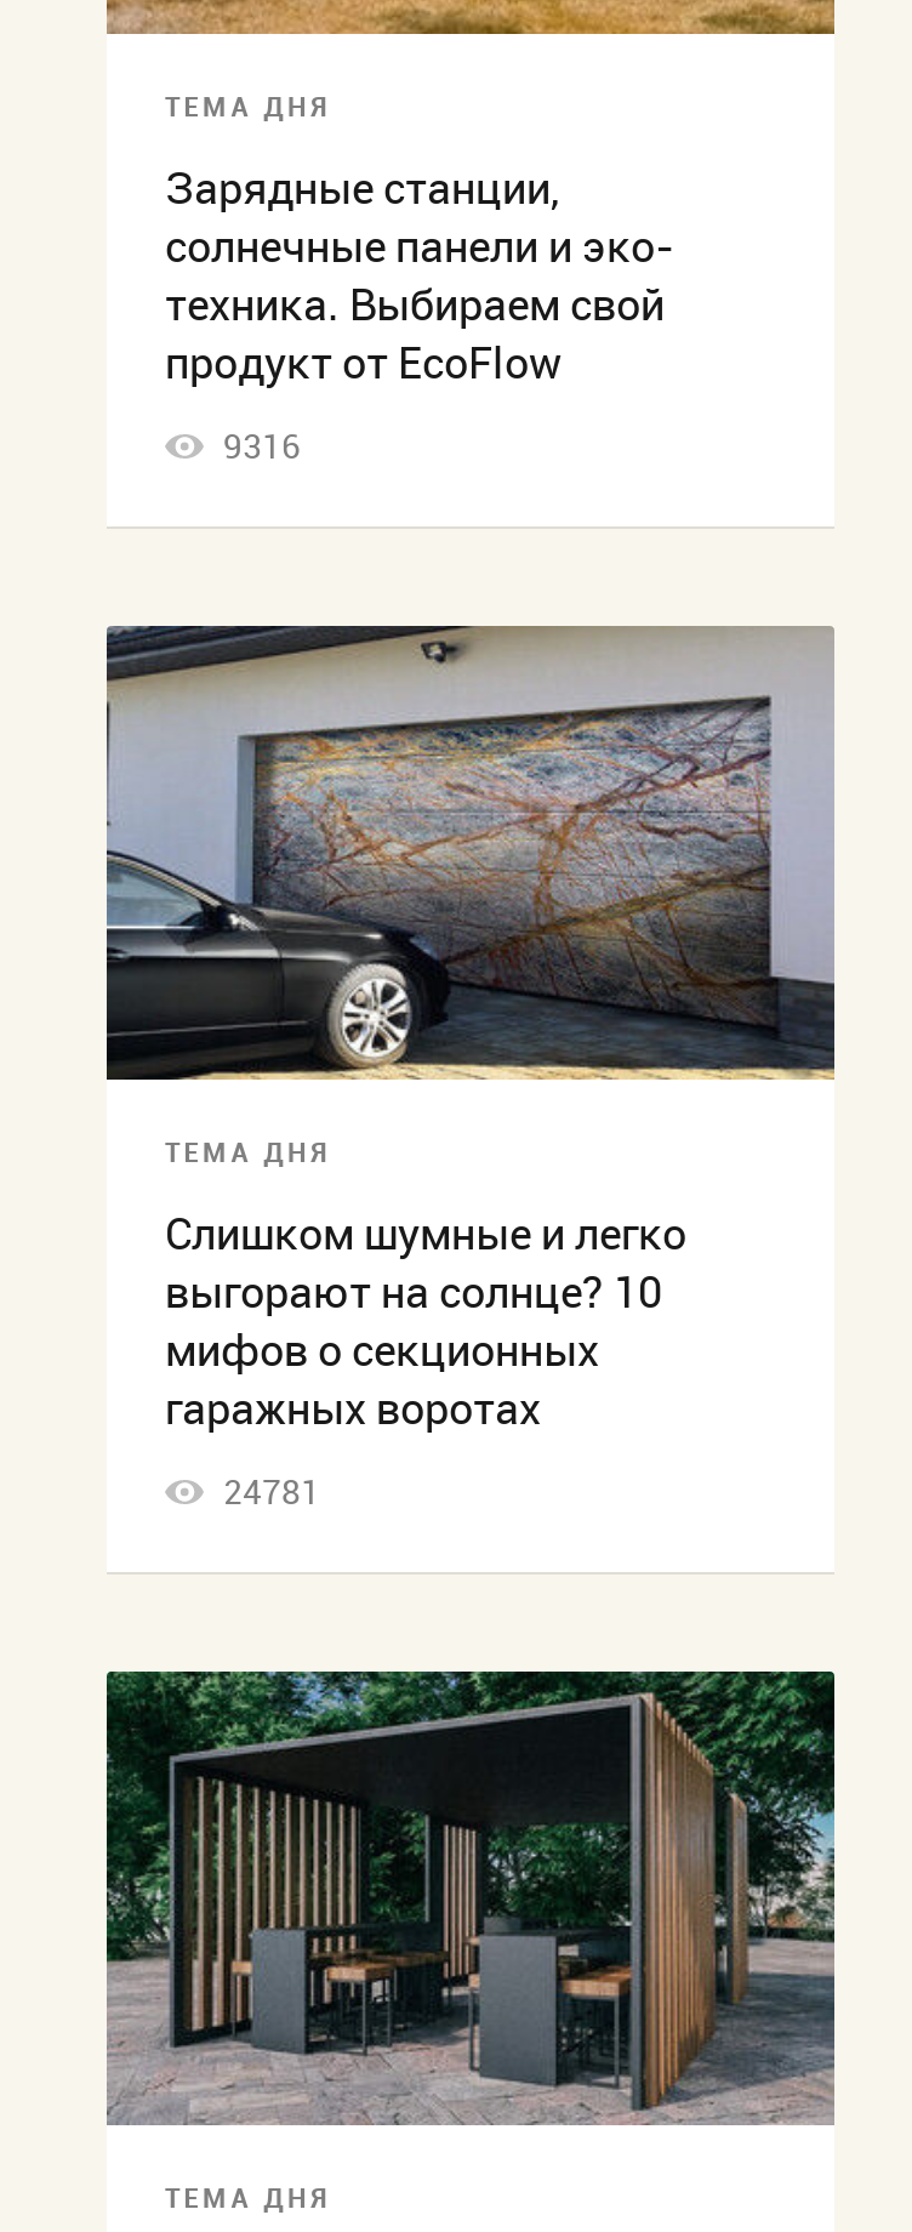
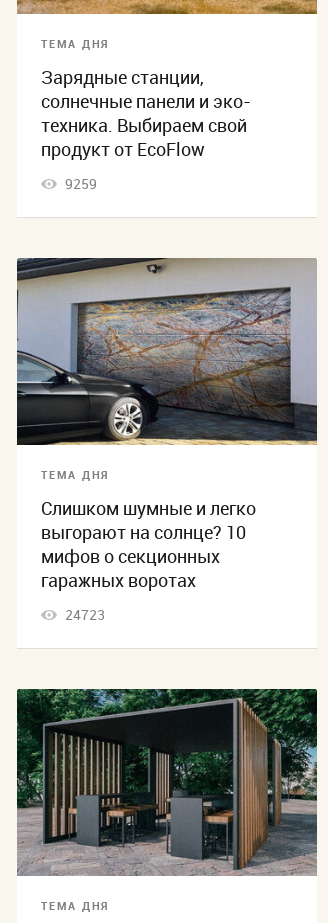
- 9316
+ 9259

- 24781
+ 24723
